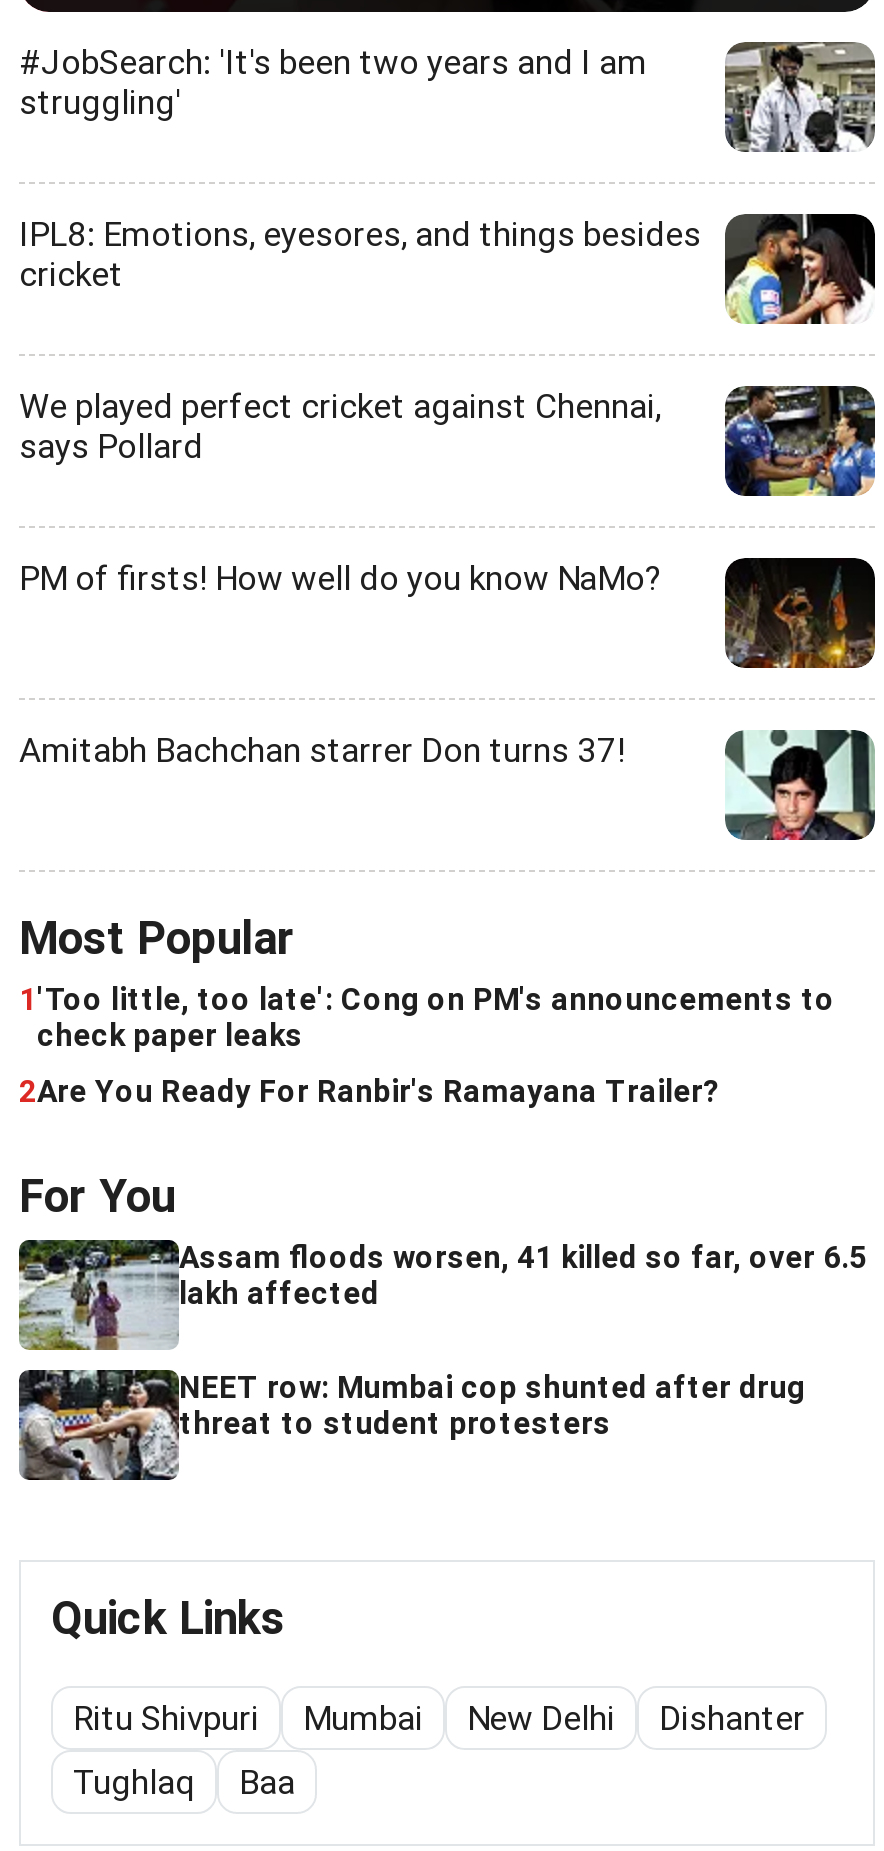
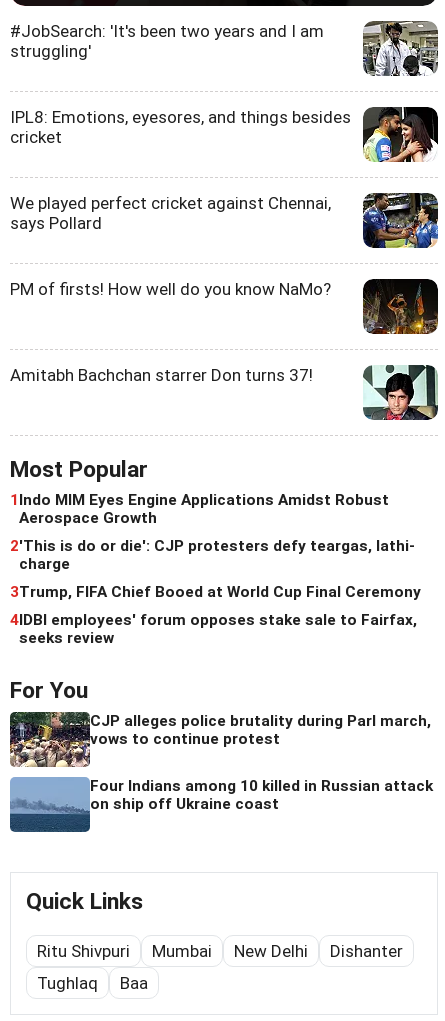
- 1 'Too little, too late': Cong on PM's announcements to
- check paper leaks
- 2Are You Ready For Ranbir's Ramayana Trailer?
+ 1 Indo MIM Eyes Engine Applications Amidst Robust
+ Aerospace Growth
+ 2'This is do or die': CJP protesters defy teargas, lathi-
+ charge
+ 3Trump, FIFA Chief Booed at World Cup Final Ceremony
+ 4IDBI employees' forum opposes stake sale to Fairfax,
+ seeks review

- [image]
- Assam floods worsen, 41 killed so far, over 6.5
- lakh affected
+ [image]
+ CJP alleges police brutality during Parl march,
+ vows to continue protest

- [image]
- NEET row: Mumbai cop shunted after drug
- threat to student protesters
+ [image]
+ Four Indians among 10 killed in Russian attack
+ on ship off Ukraine coast
